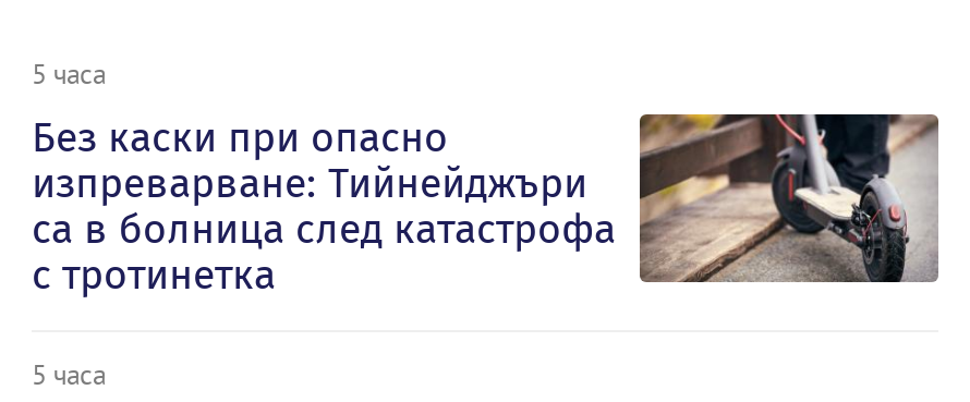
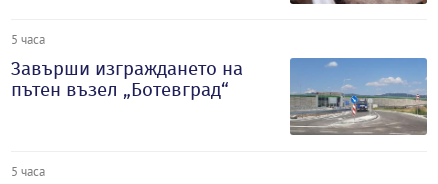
- Без каски при опасно
- изпреварване: Тийнейджъри
- са в болница след катастрофа
- с тротинетка
+ Завърши изграждането на
+ пътен възел „Ботевград“

- [image]
+ [image]
